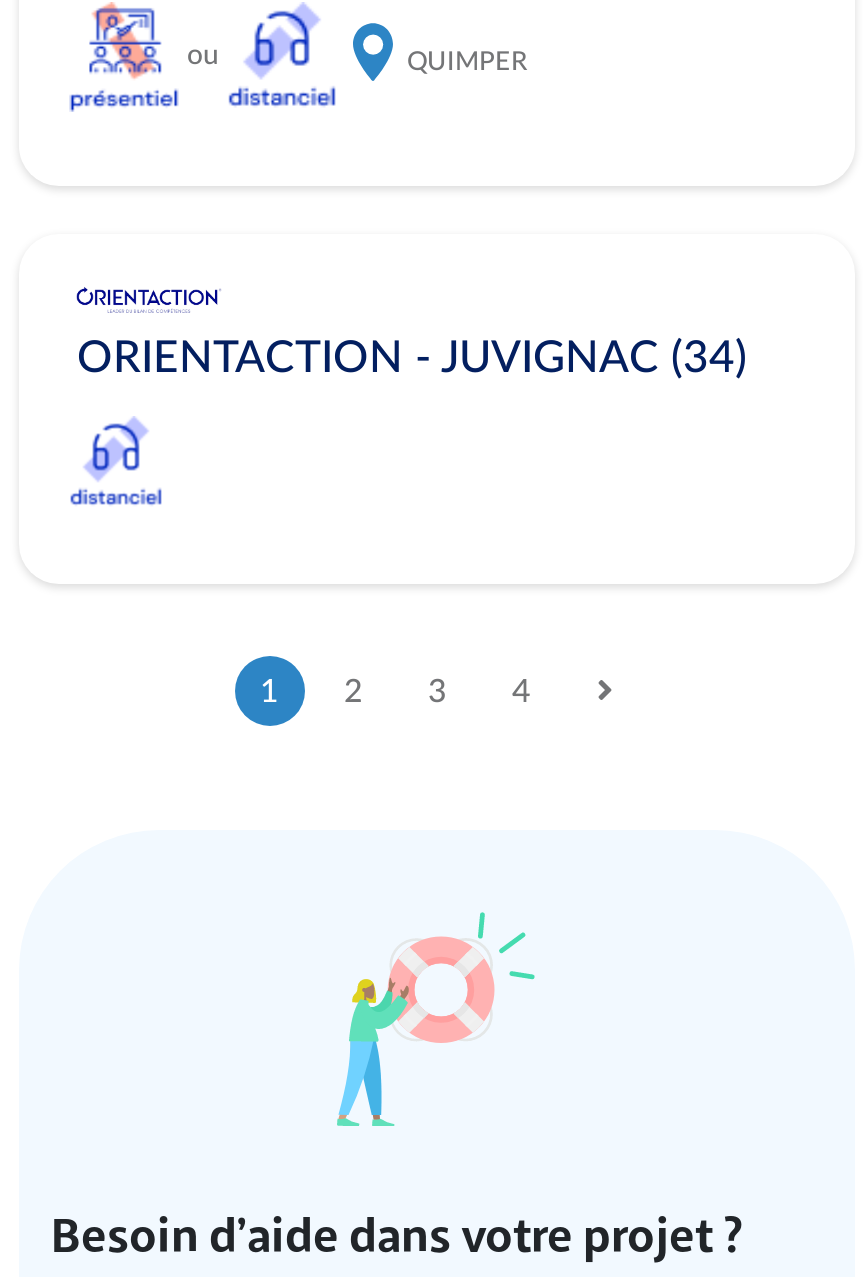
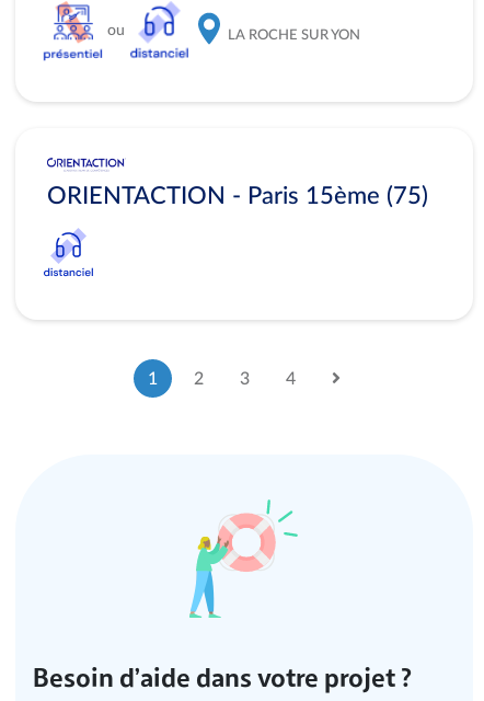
- QUIMPER
+ LA ROCHE SUR YON

- ORIENTACTION - JUVIGNAC (34)
+ ORIENTACTION - Paris 15ème (75)
